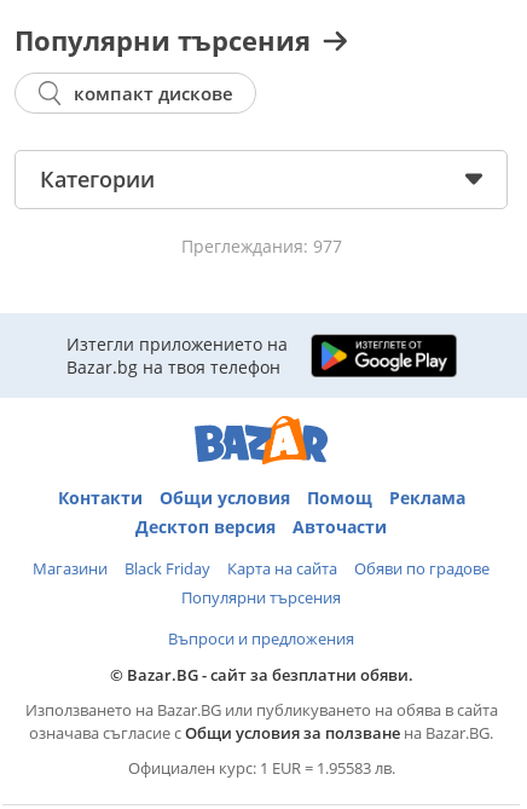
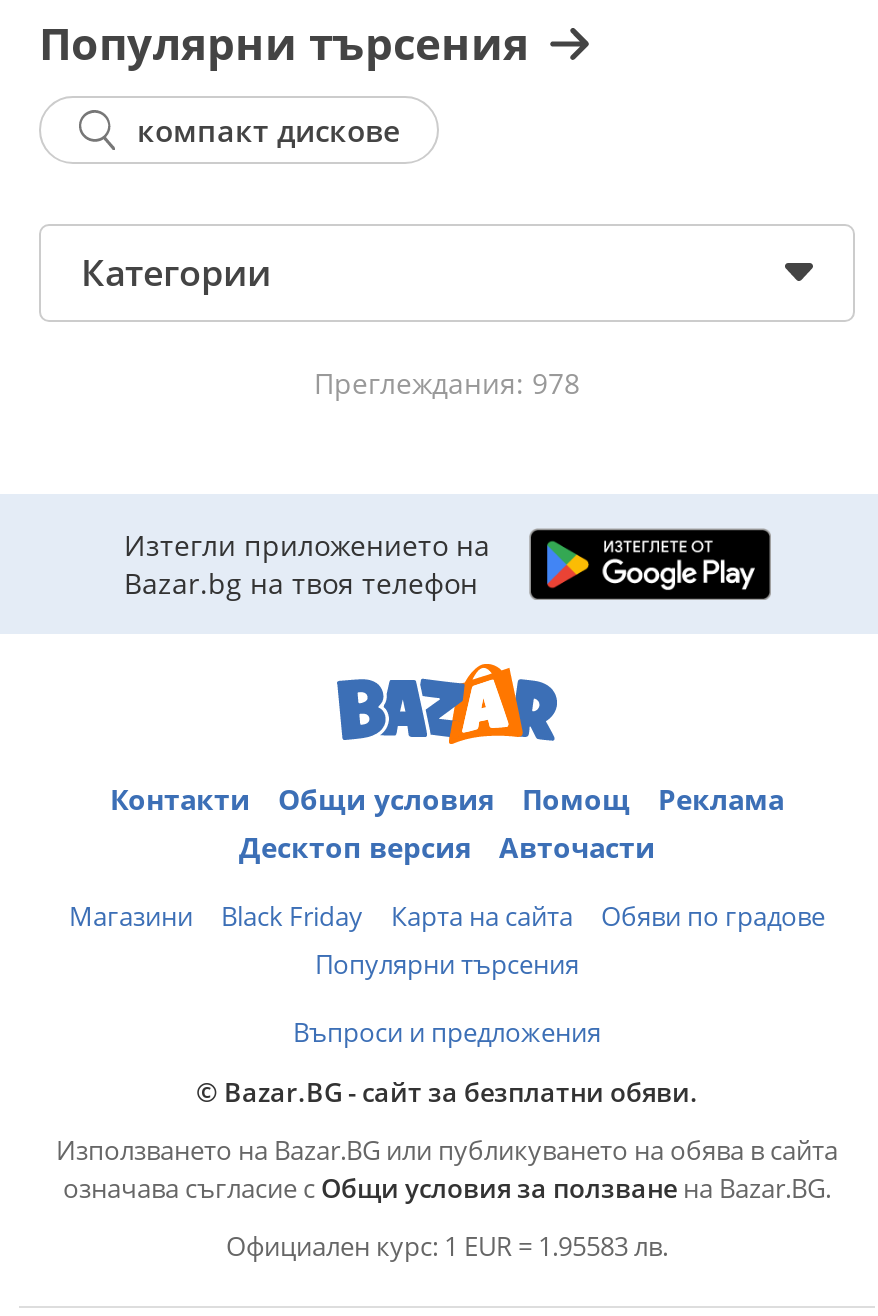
- Преглеждания: 977
+ Преглеждания: 978
